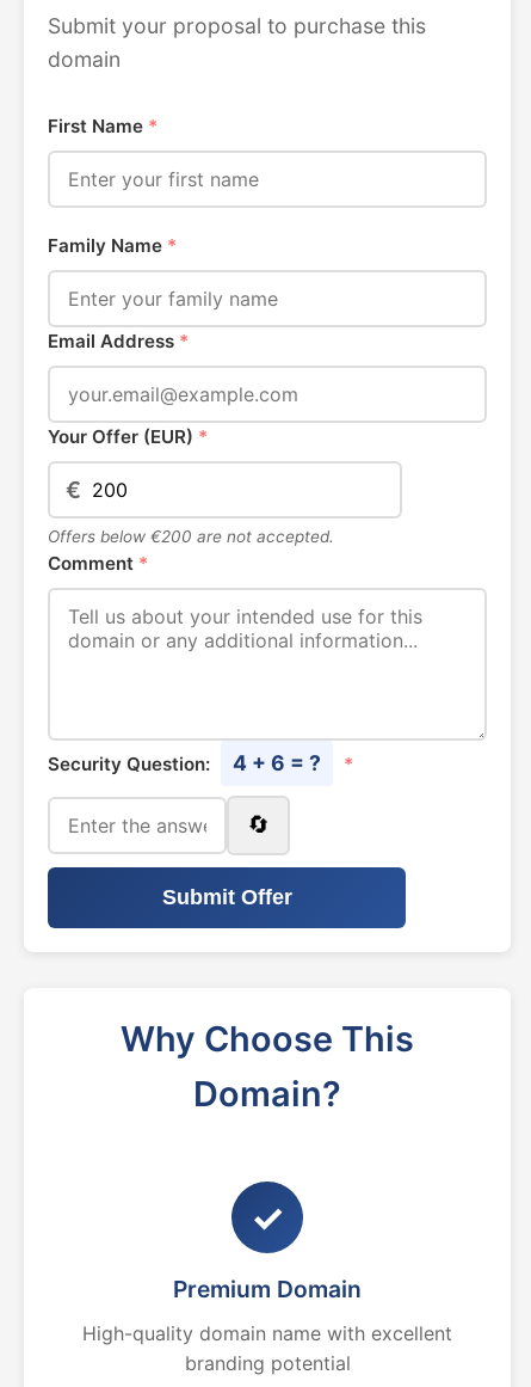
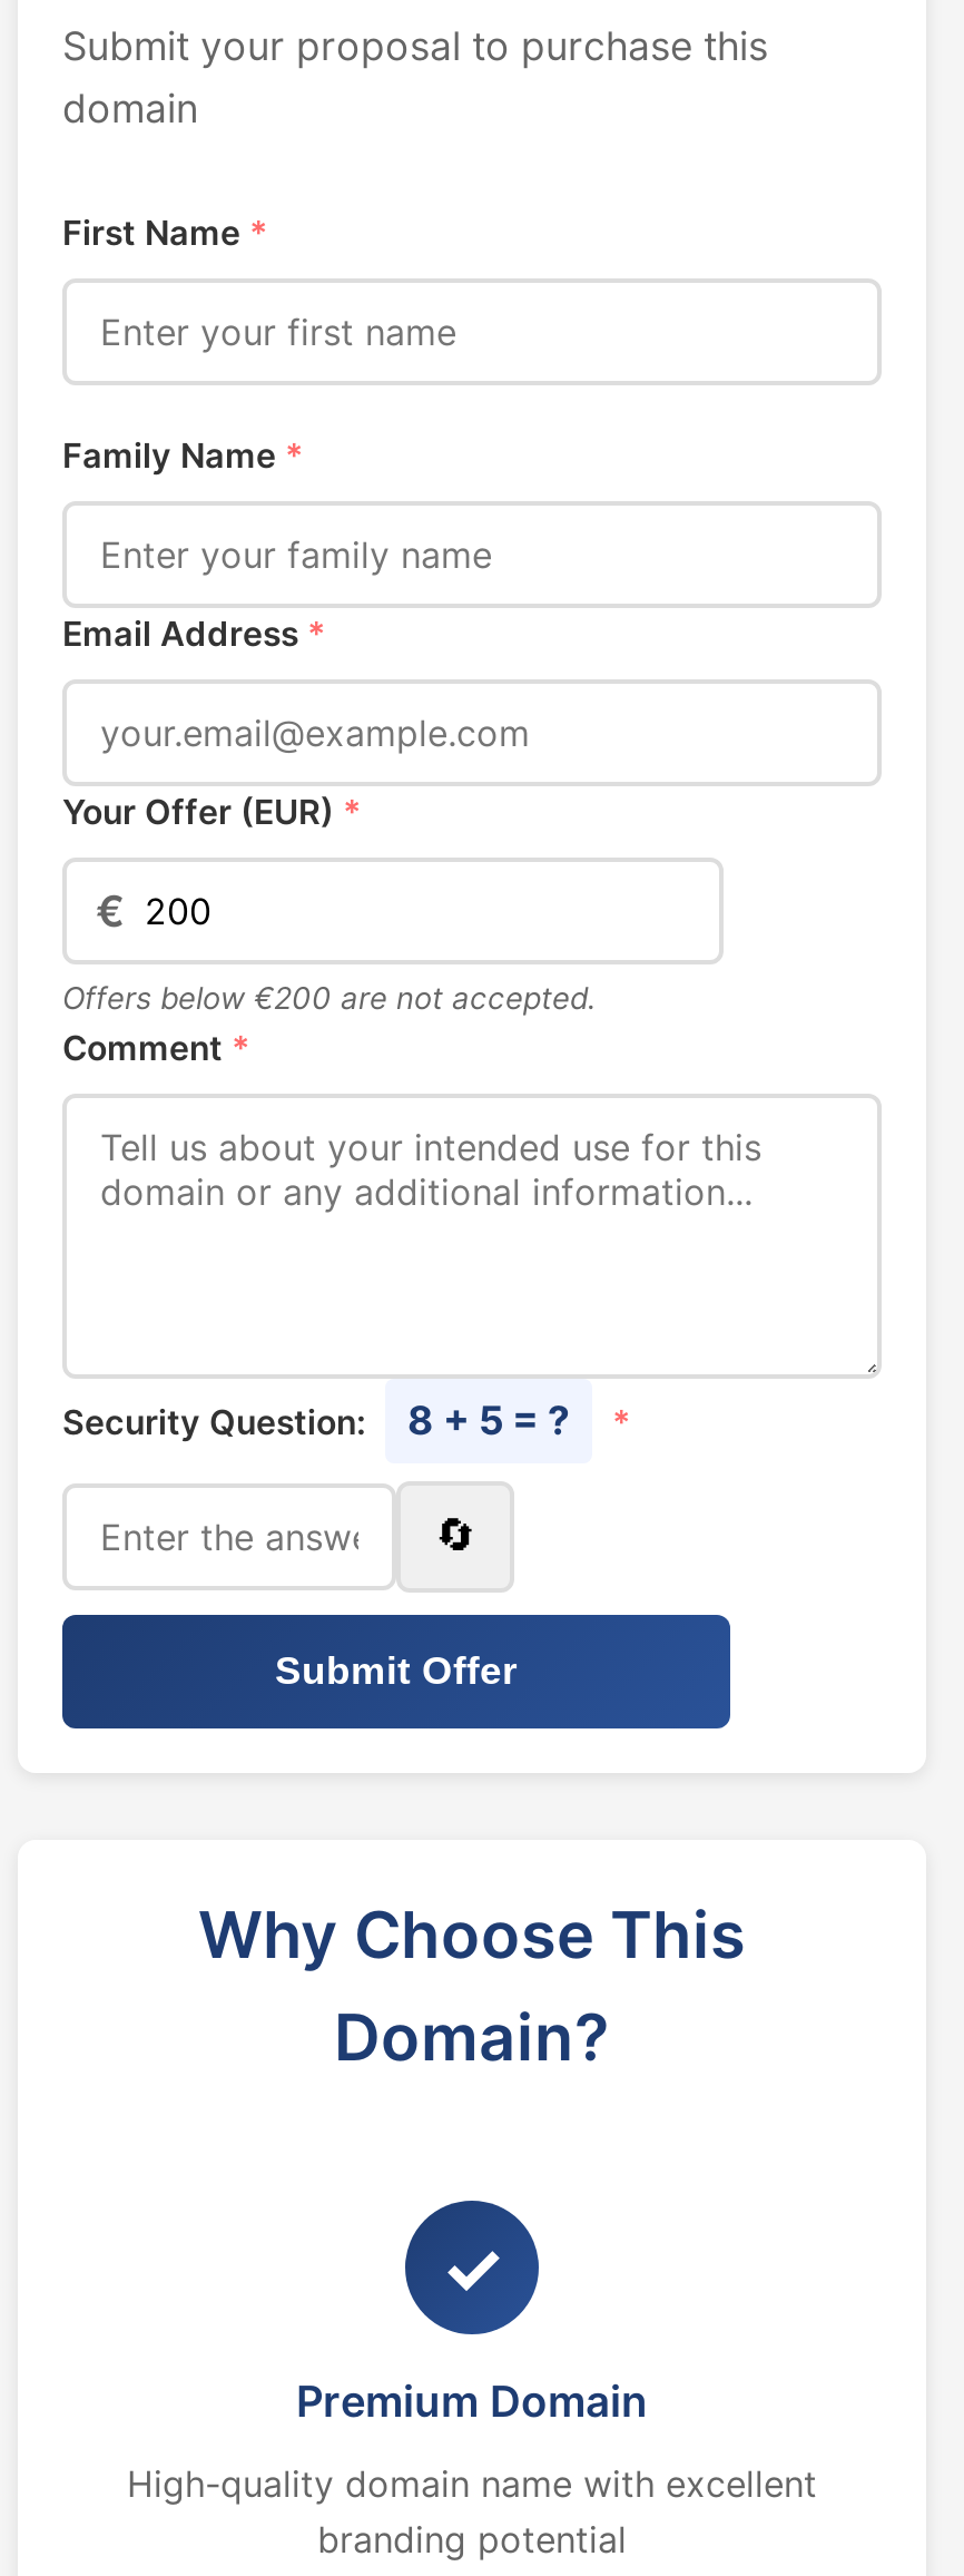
- 4 + 6 = ?
+ 8 + 5 = ?
